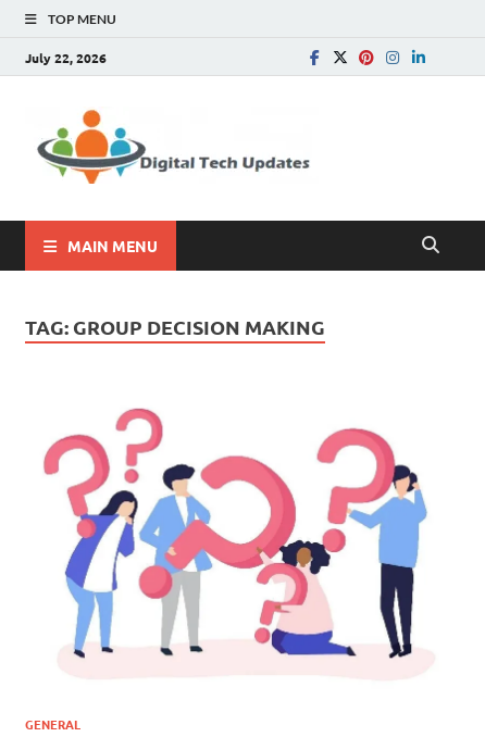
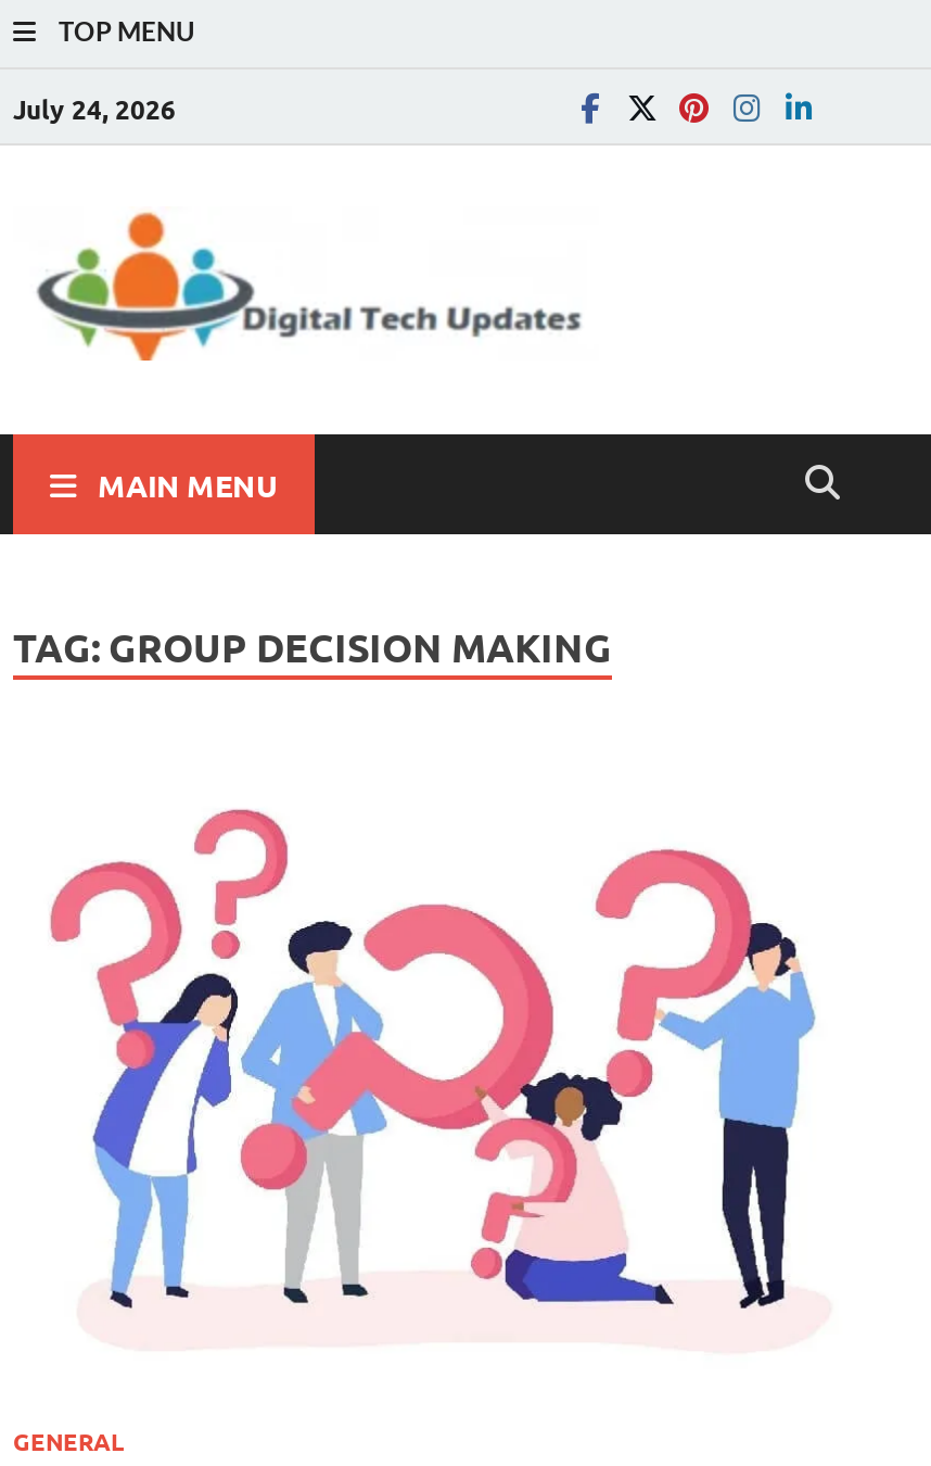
- July 22, 2026
+ July 24, 2026
